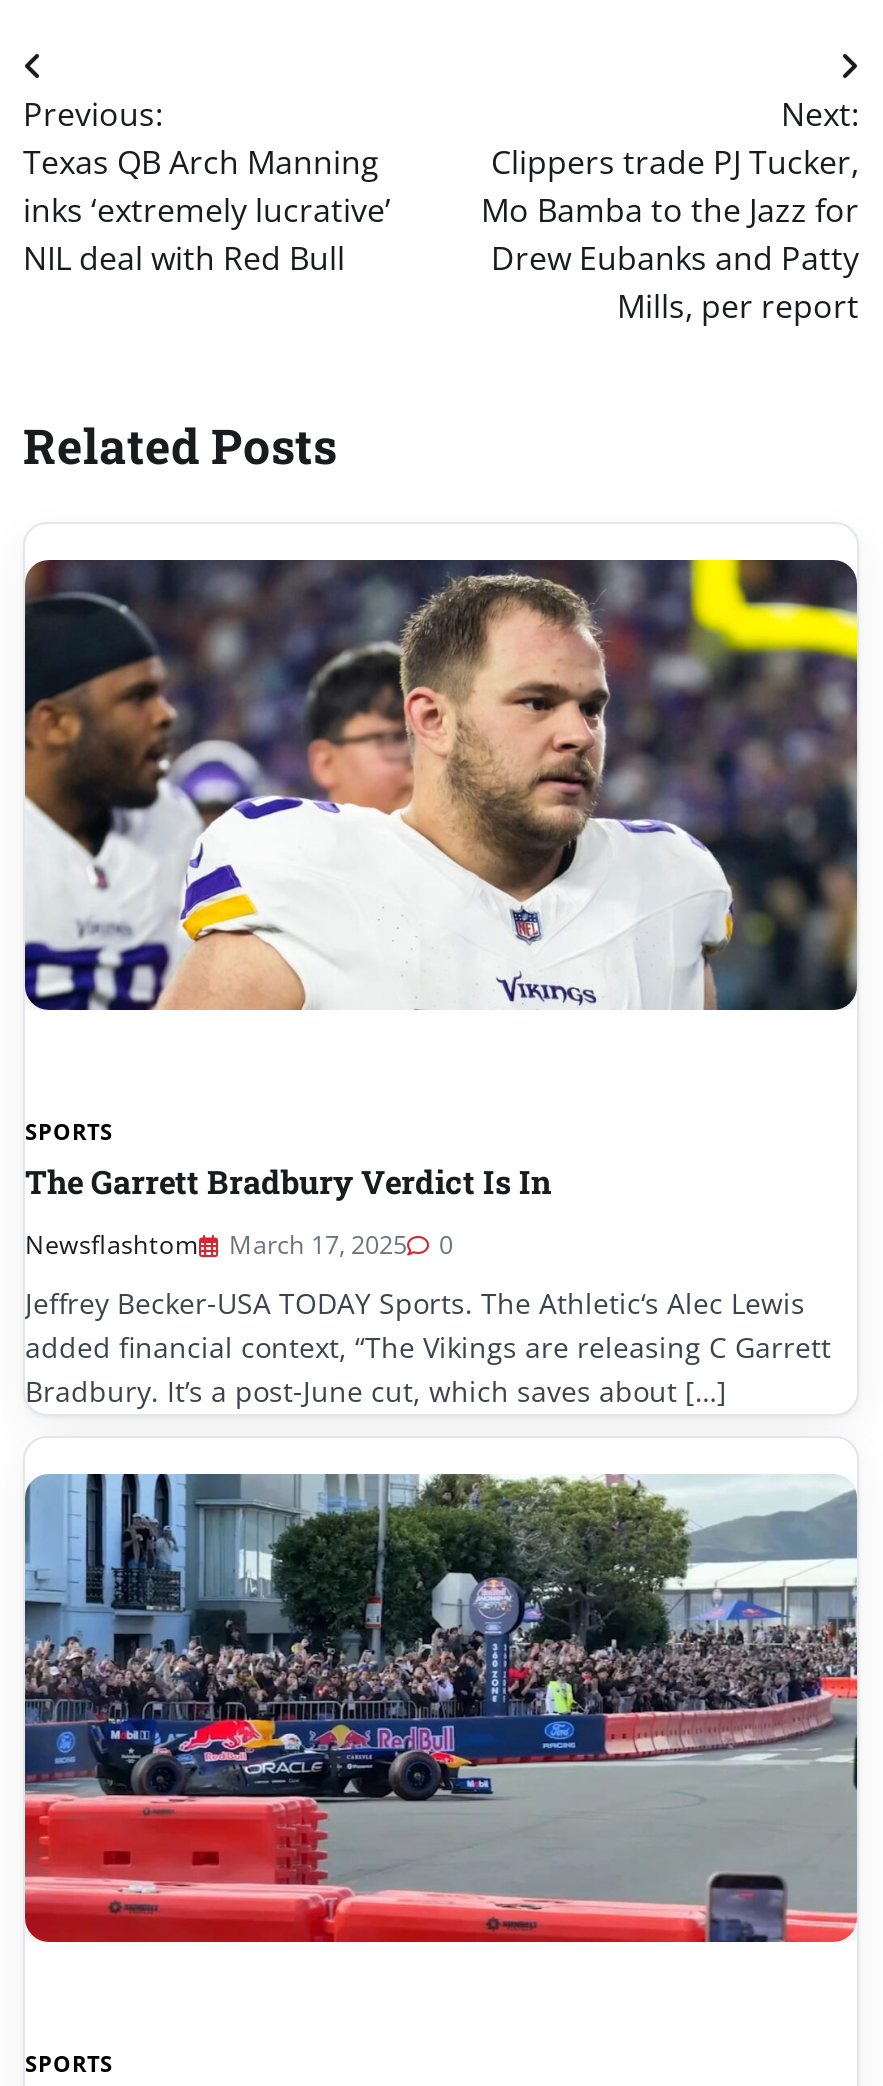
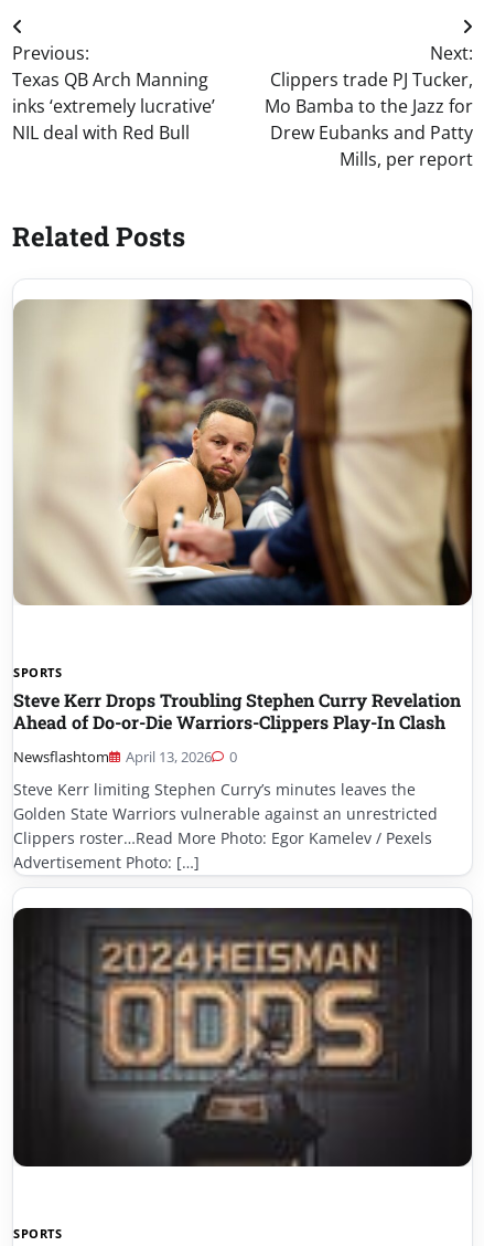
- [image]
+ [image]

- The Garrett Bradbury Verdict Is In
+ Steve Kerr Drops Troubling Stephen Curry Revelation
+ Ahead of Do-or-Die Warriors-Clippers Play-In Clash

- Newsflashtom March 17, 2025 0
+ Newsflashtom April 13, 2026 0

- Jeffrey Becker-USA TODAY Sports. The Athletic‘s Alec Lewis
- added financial context, “The Vikings are releasing C Garrett
- Bradbury. It’s a post-June cut, which saves about […]
+ Steve Kerr limiting Stephen Curry’s minutes leaves the
+ Golden State Warriors vulnerable against an unrestricted
+ Clippers roster…Read More Photo: Egor Kamelev / Pexels
+ Advertisement Photo: […]

- [image]
+ [image]
